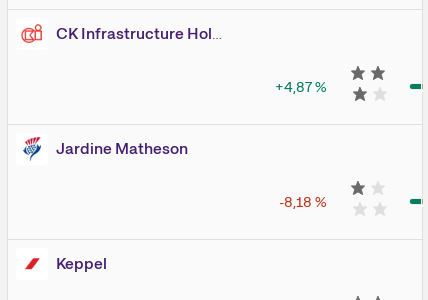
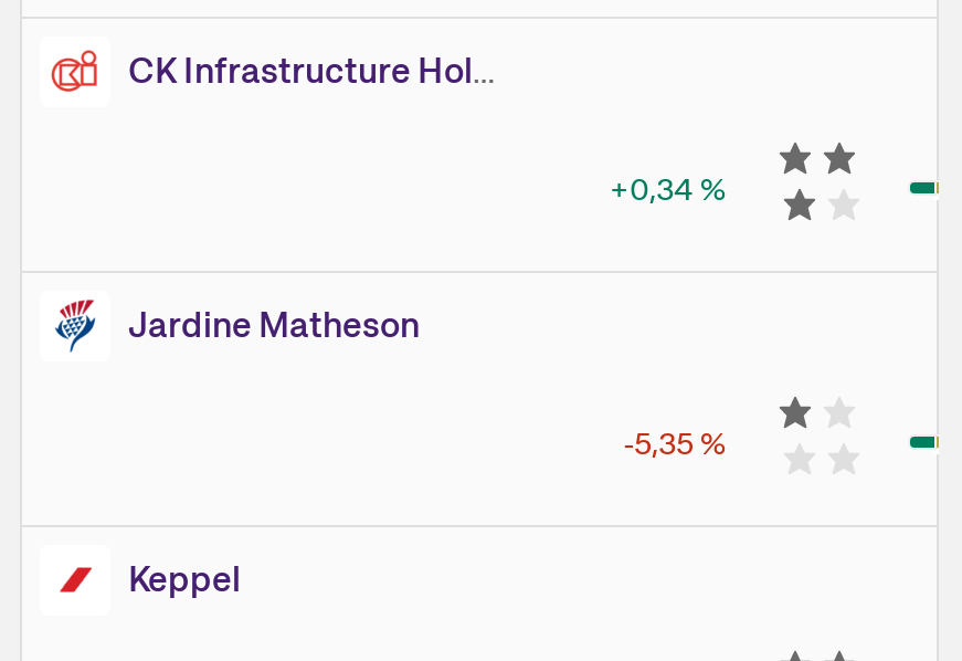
- +4,87 %
+ +0,34 %

- -8,18 %
+ -5,35 %
